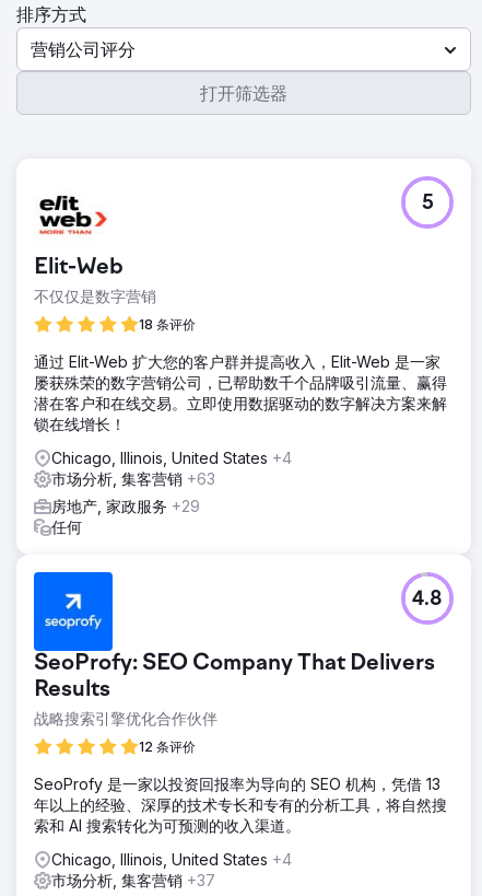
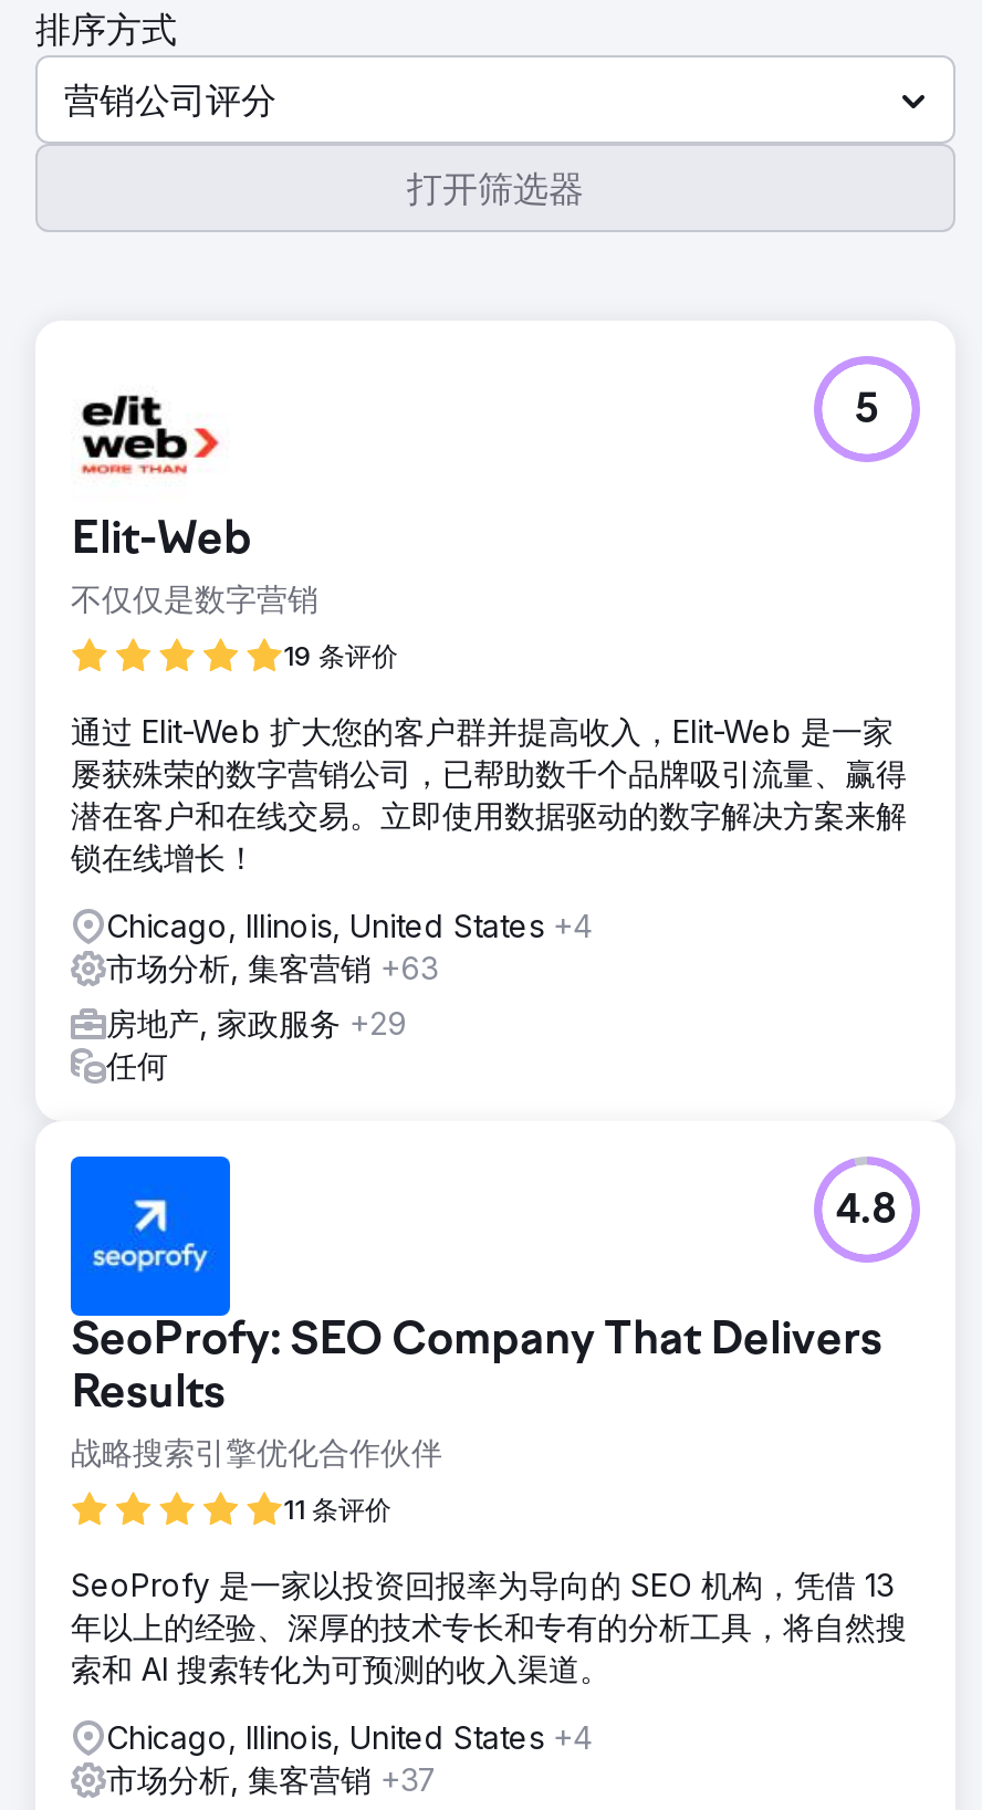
- 18 条评价
+ 19 条评价

- 12 条评价
+ 11 条评价
